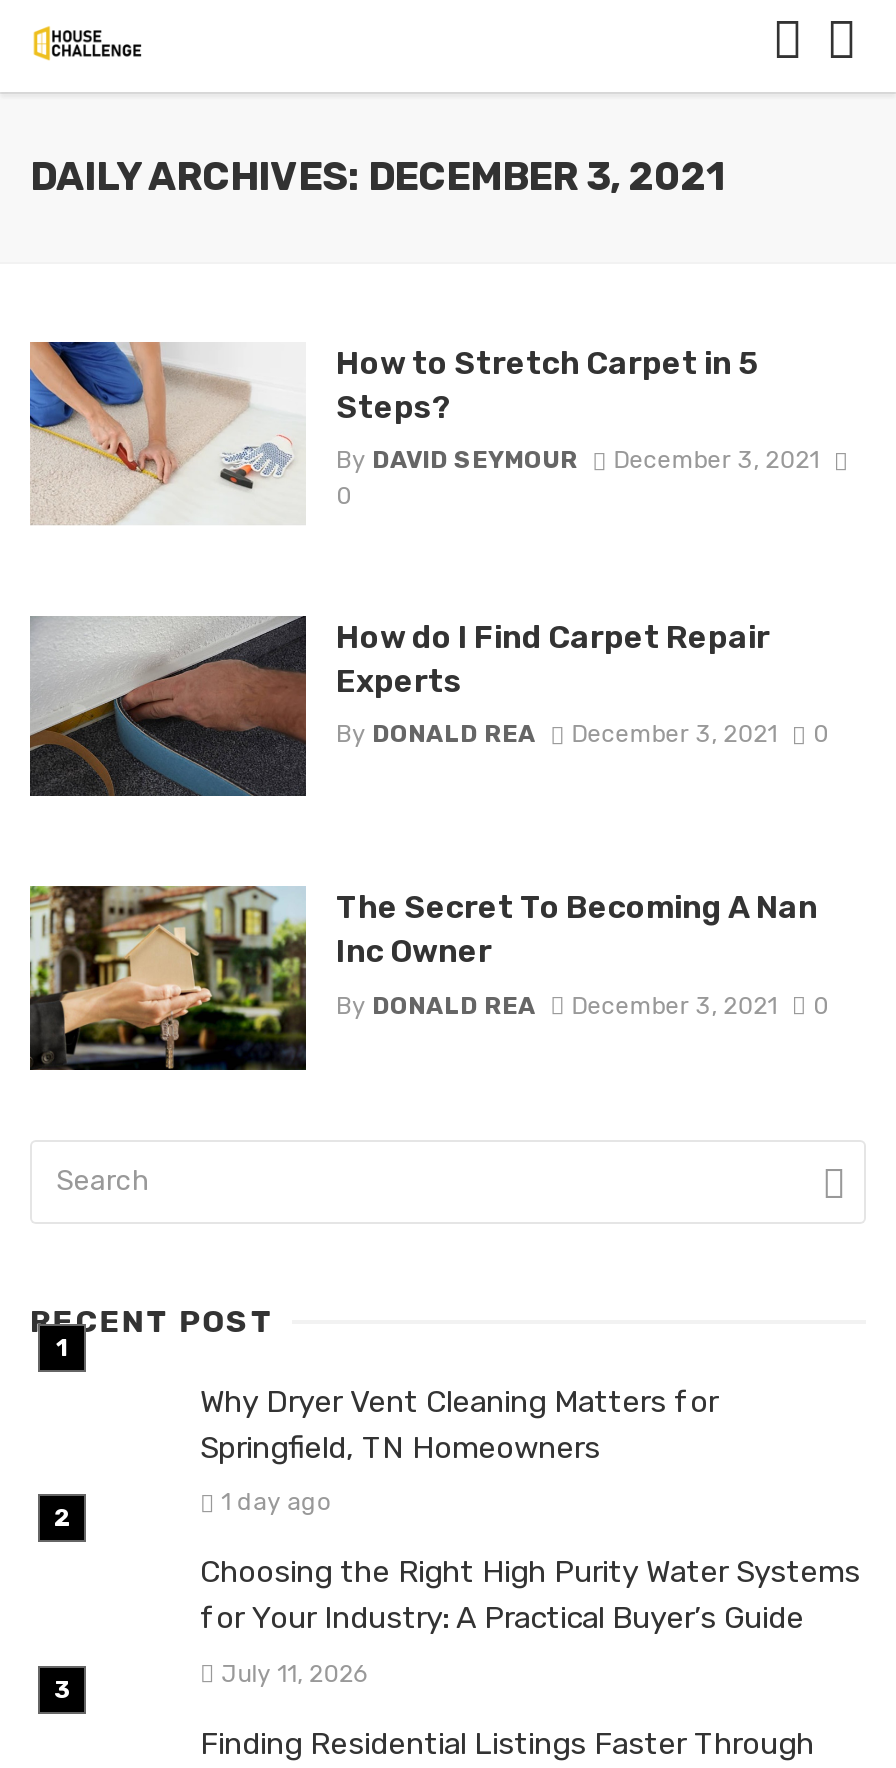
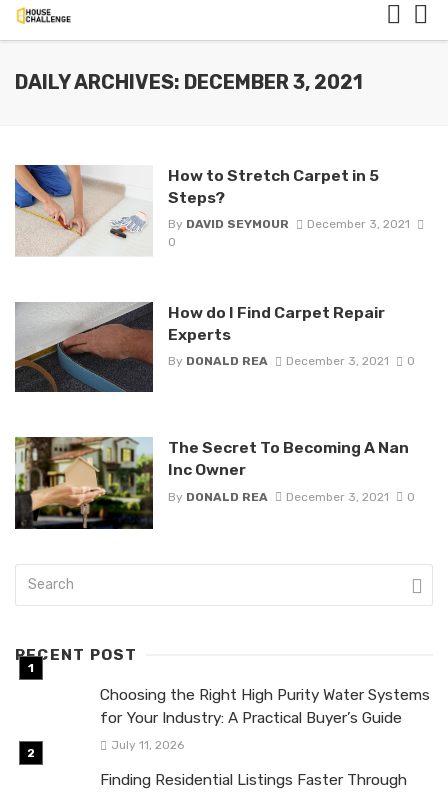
- Why Dryer Vent Cleaning Matters for
- Springfield, TN Homeowners
- 1 day ago
